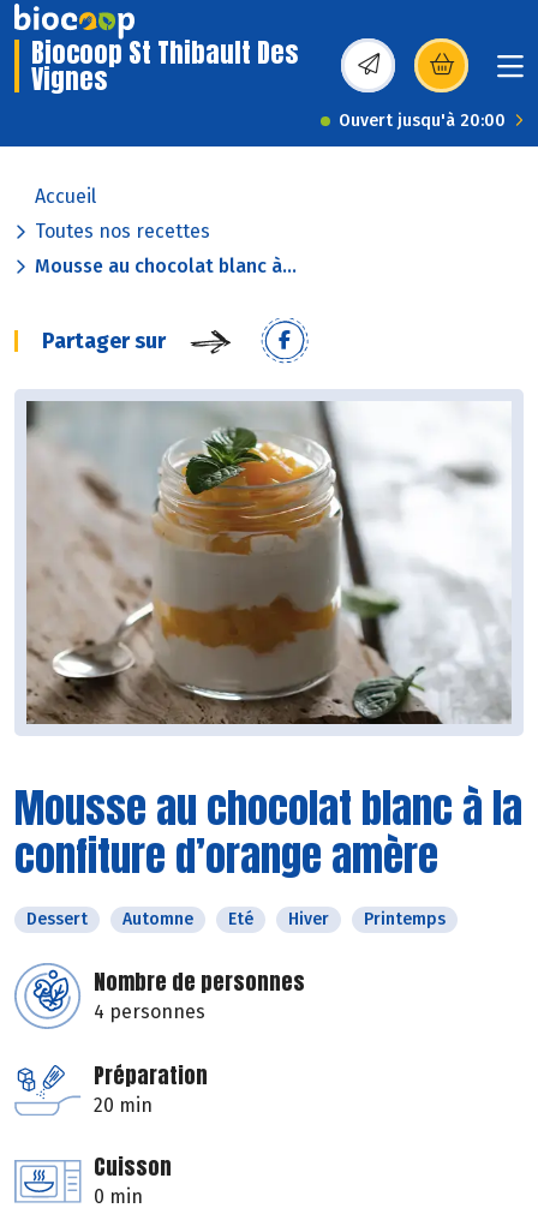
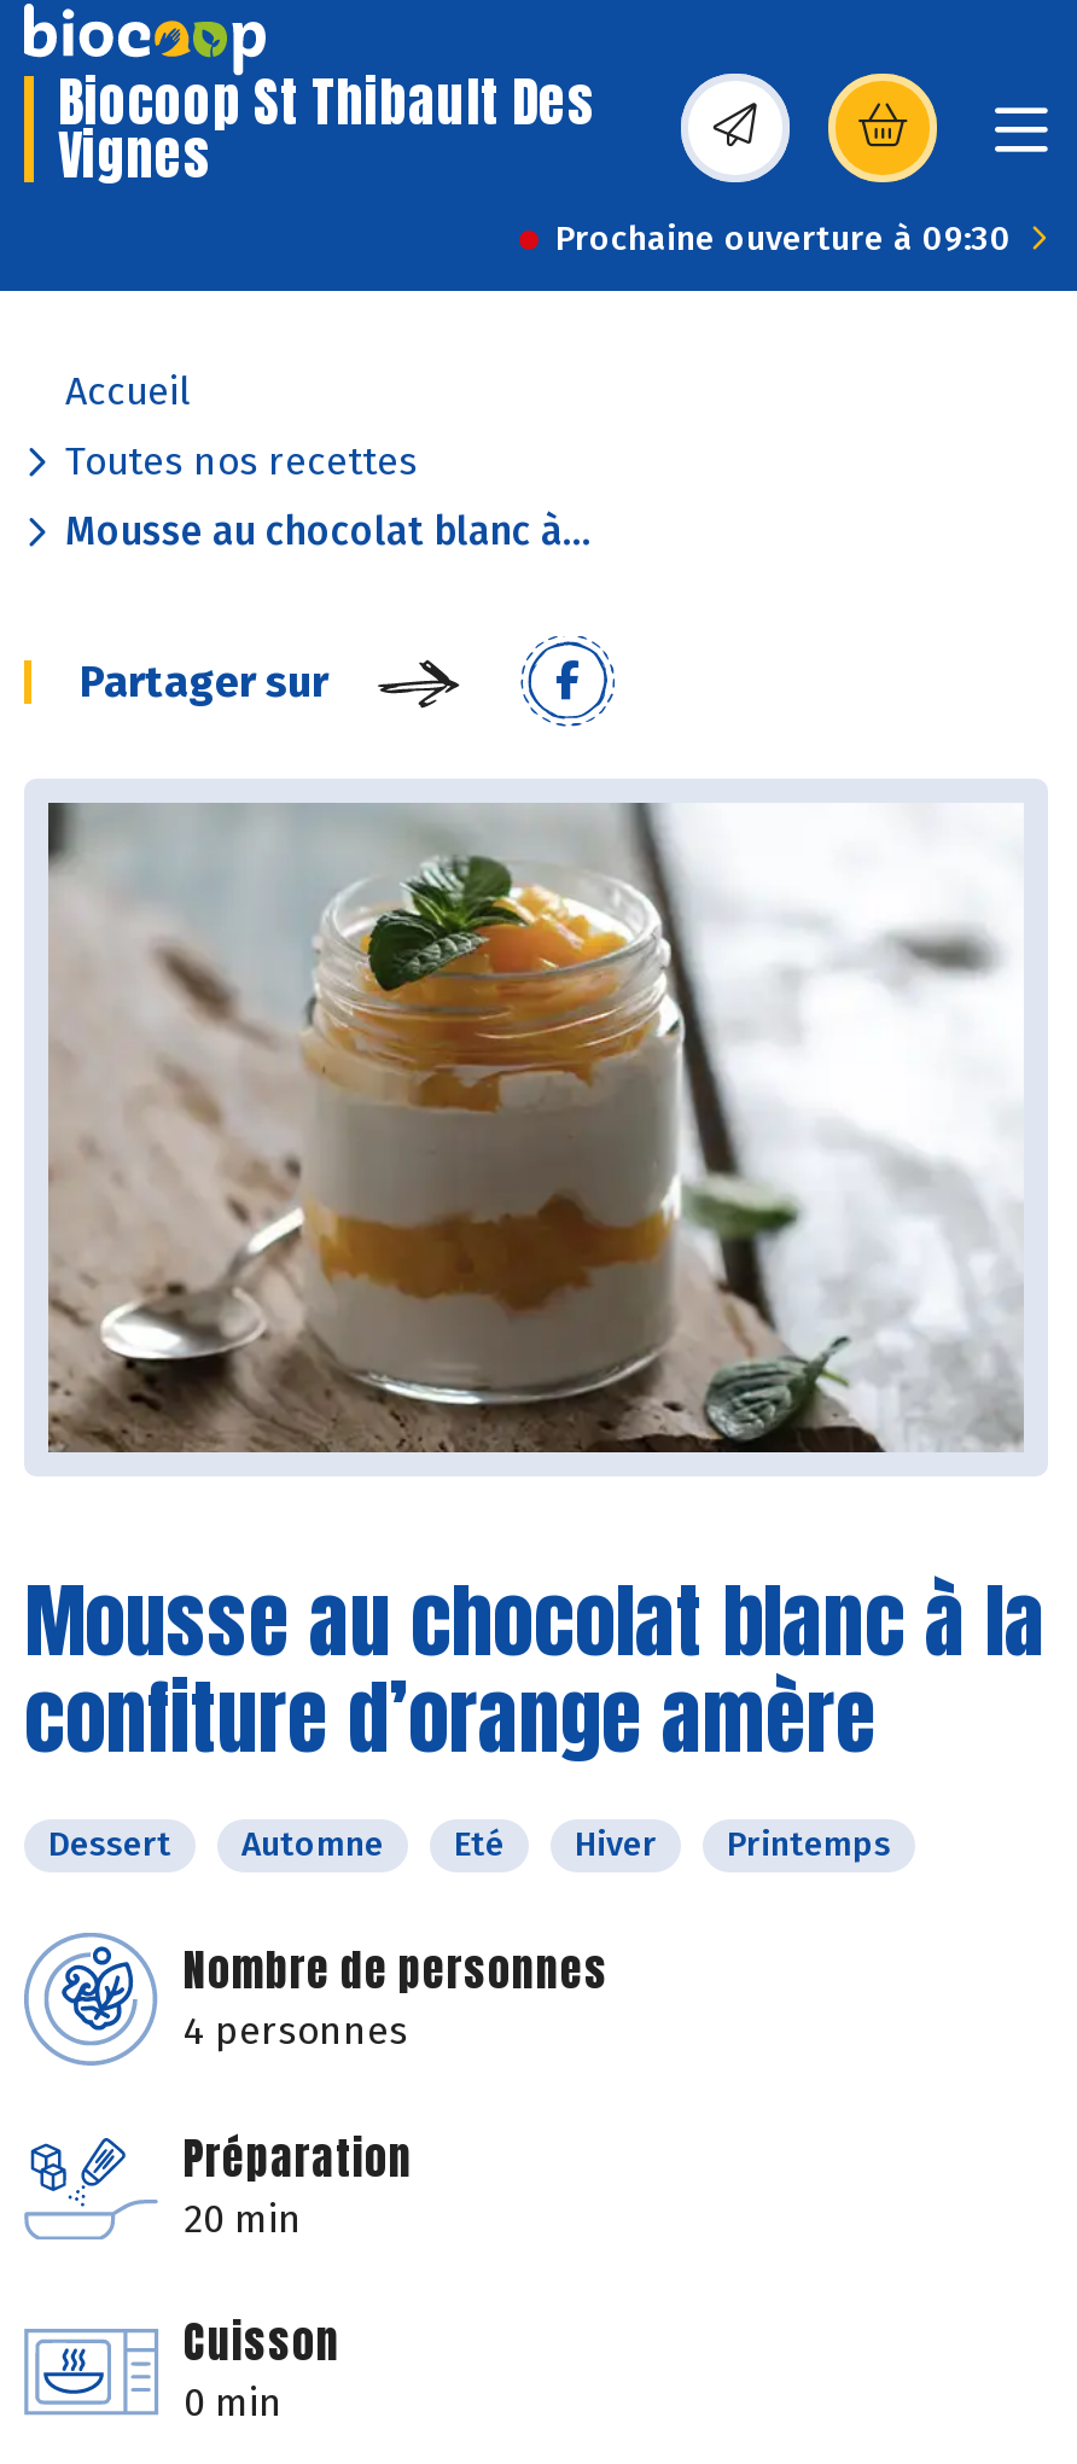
- Ouvert jusqu'à 20:00
+ Prochaine ouverture à 09:30
